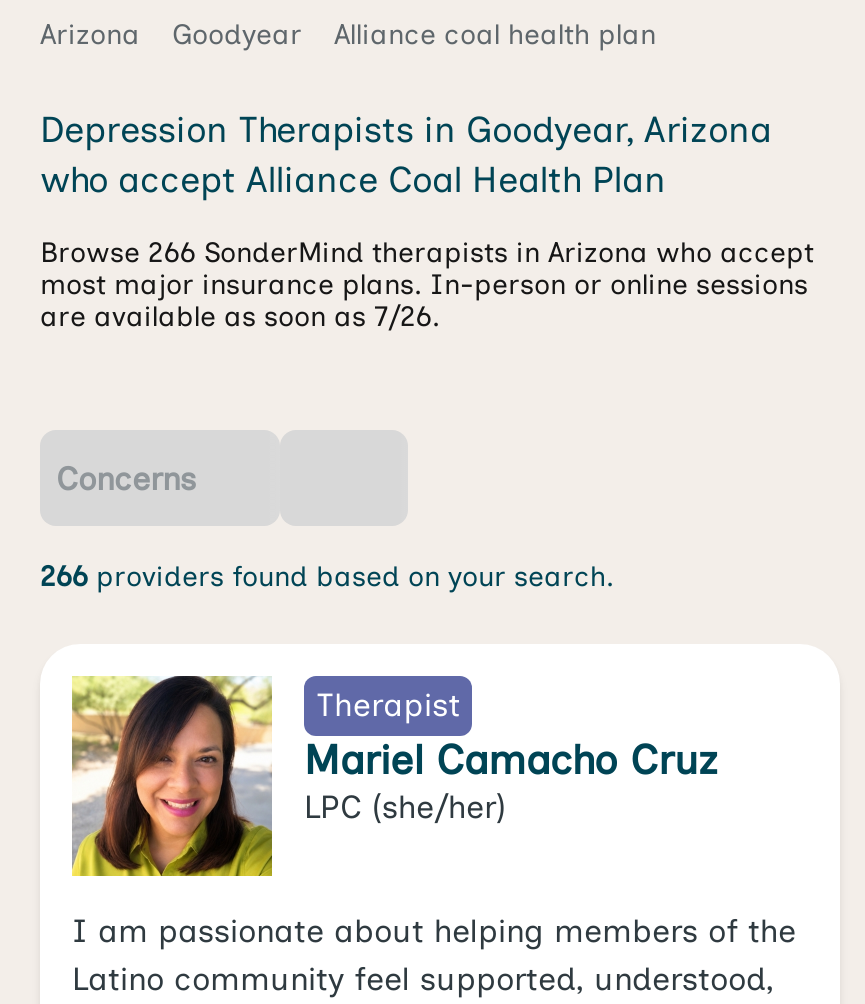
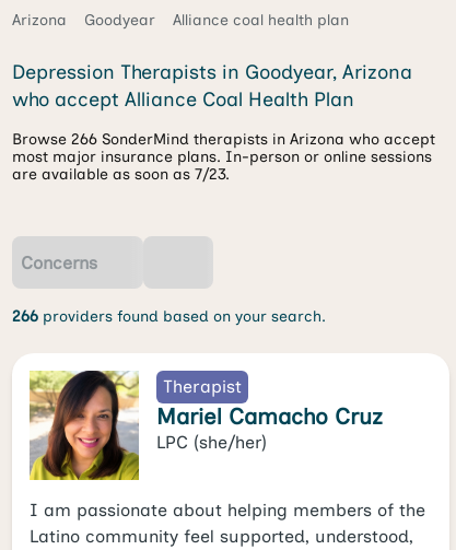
- are available as soon as 7/26.
+ are available as soon as 7/23.
